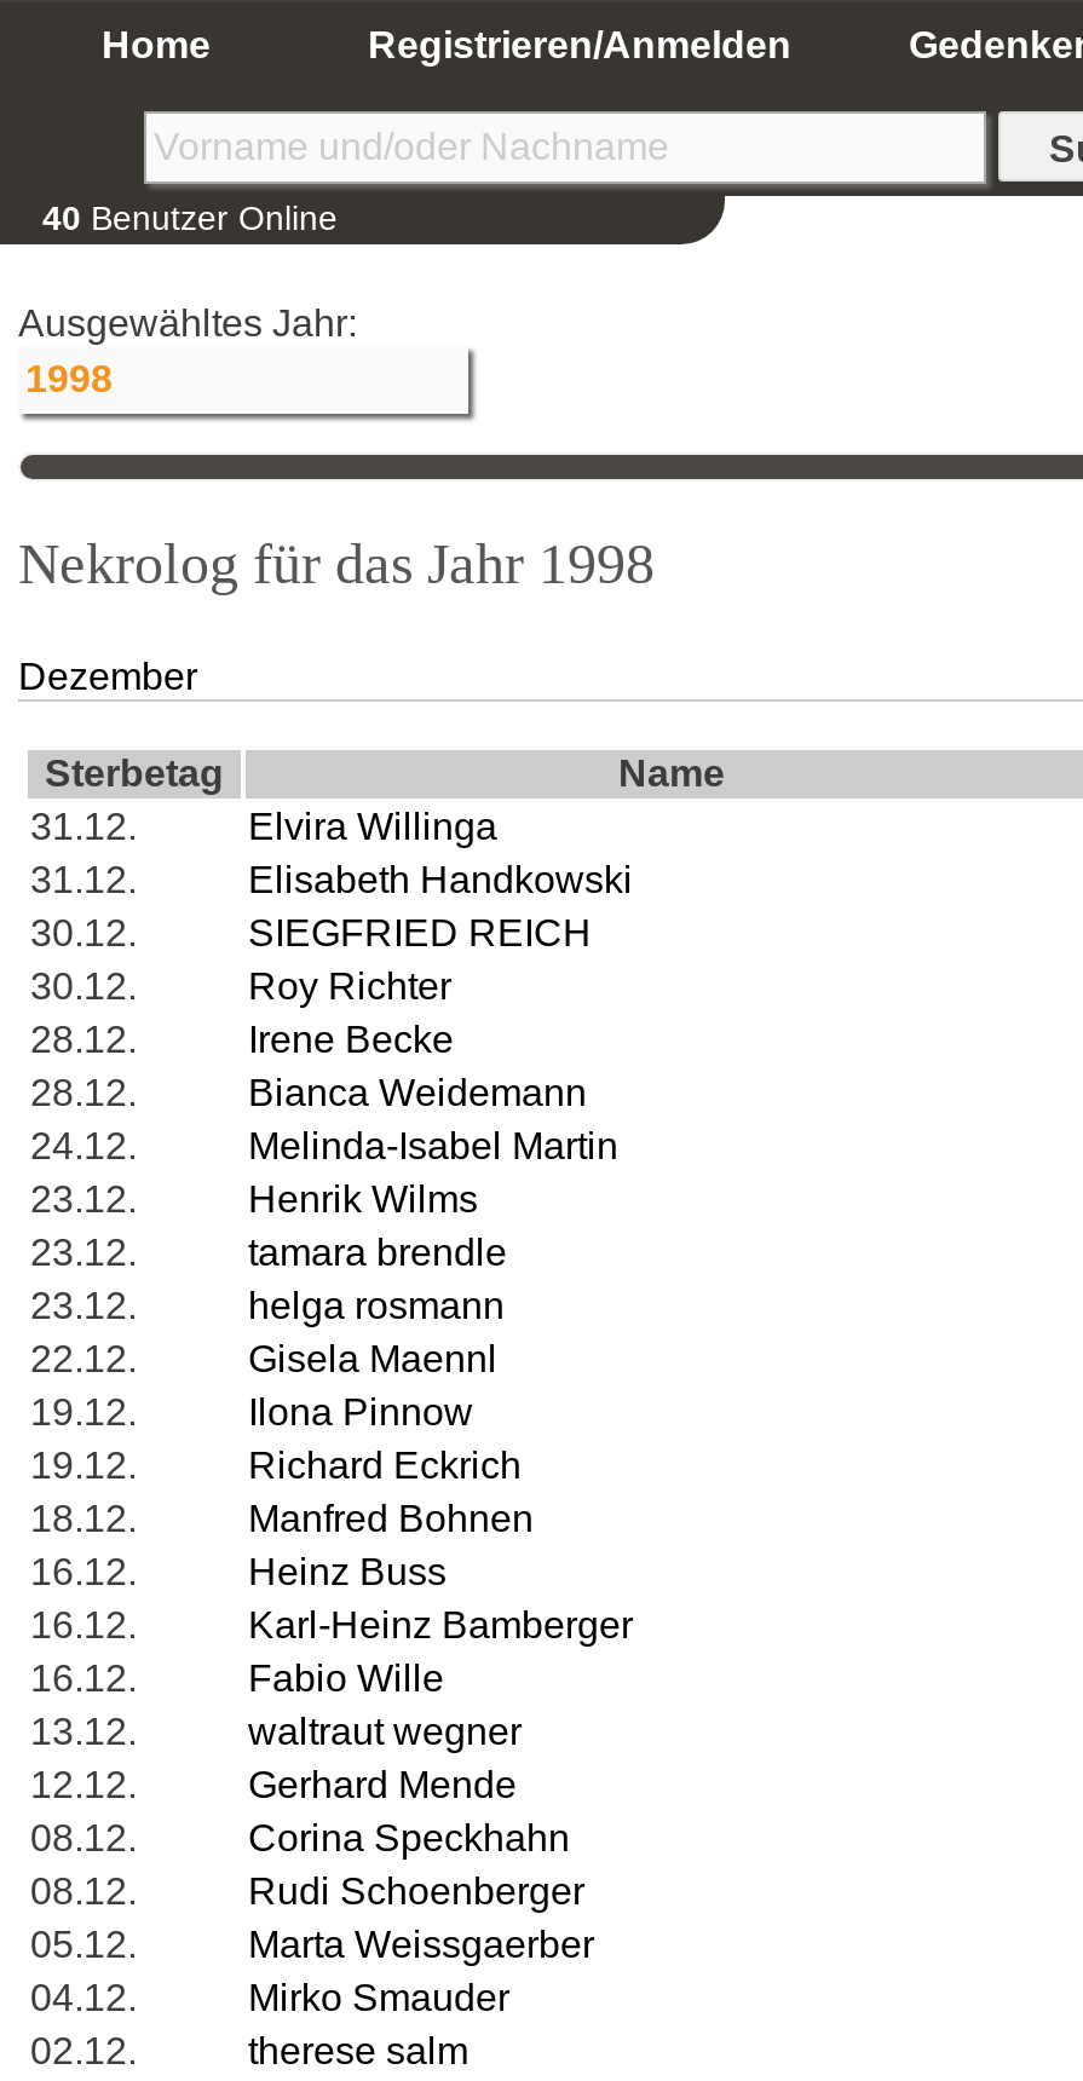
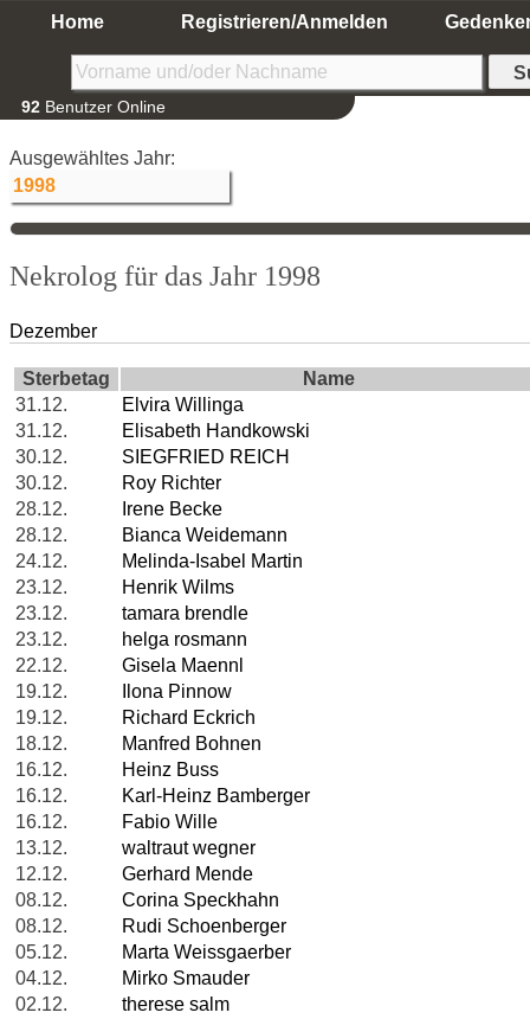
- 40 Benutzer Online
+ 92 Benutzer Online
